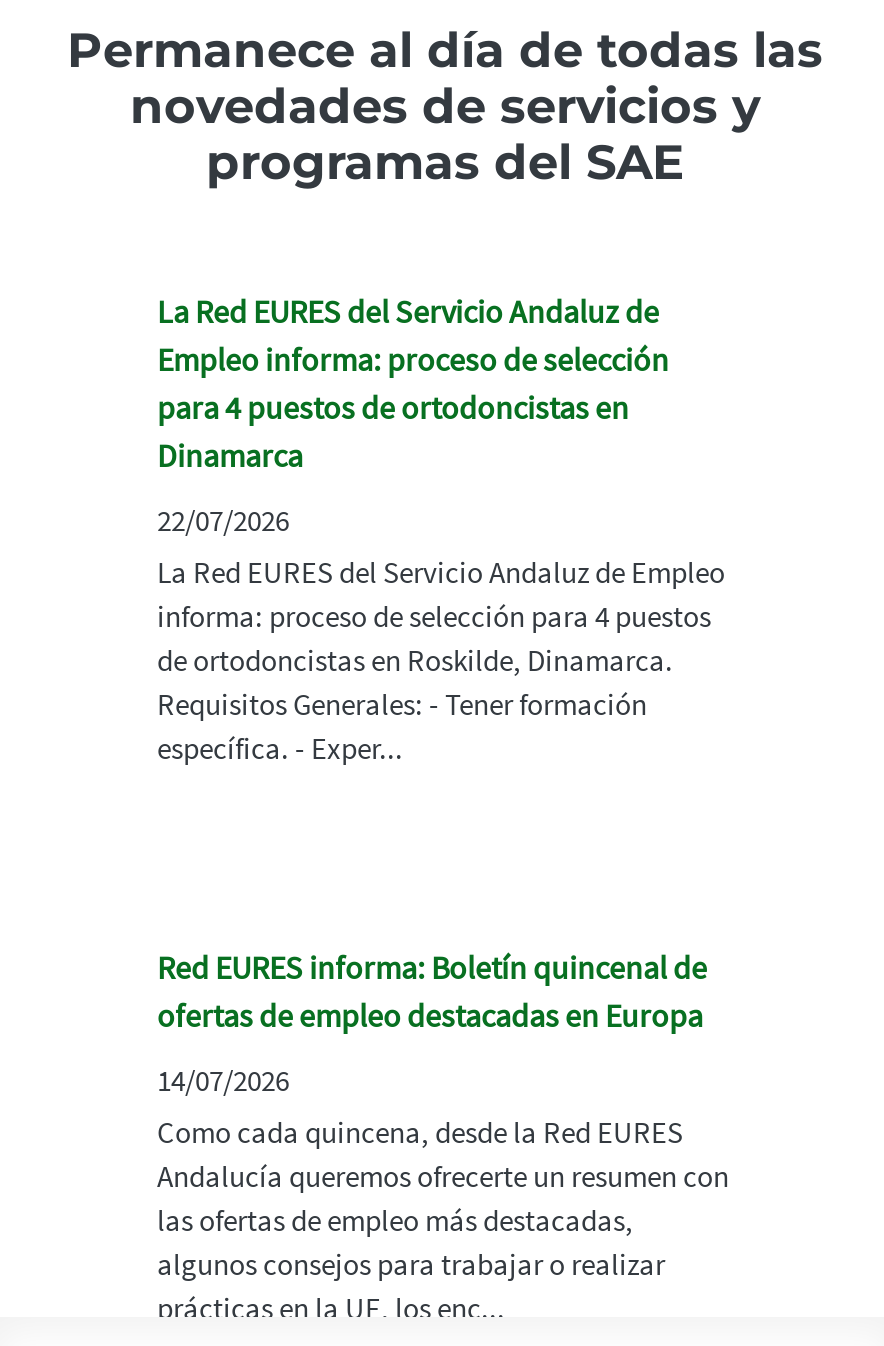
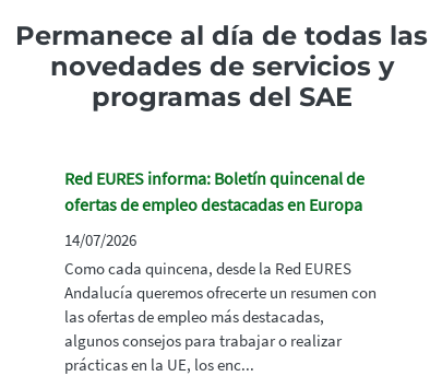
- La Red EURES del Servicio Andaluz de
- Empleo informa: proceso de selección
- para 4 puestos de ortodoncistas en
- Dinamarca
- 22/07/2026
- La Red EURES del Servicio Andaluz de Empleo
- informa: proceso de selección para 4 puestos
- de ortodoncistas en Roskilde, Dinamarca.
- Requisitos Generales: - Tener formación
- específica. - Exper...
